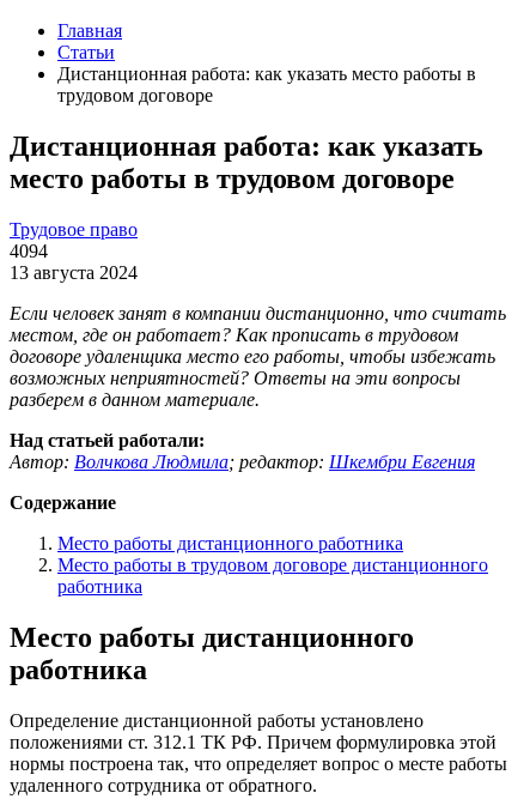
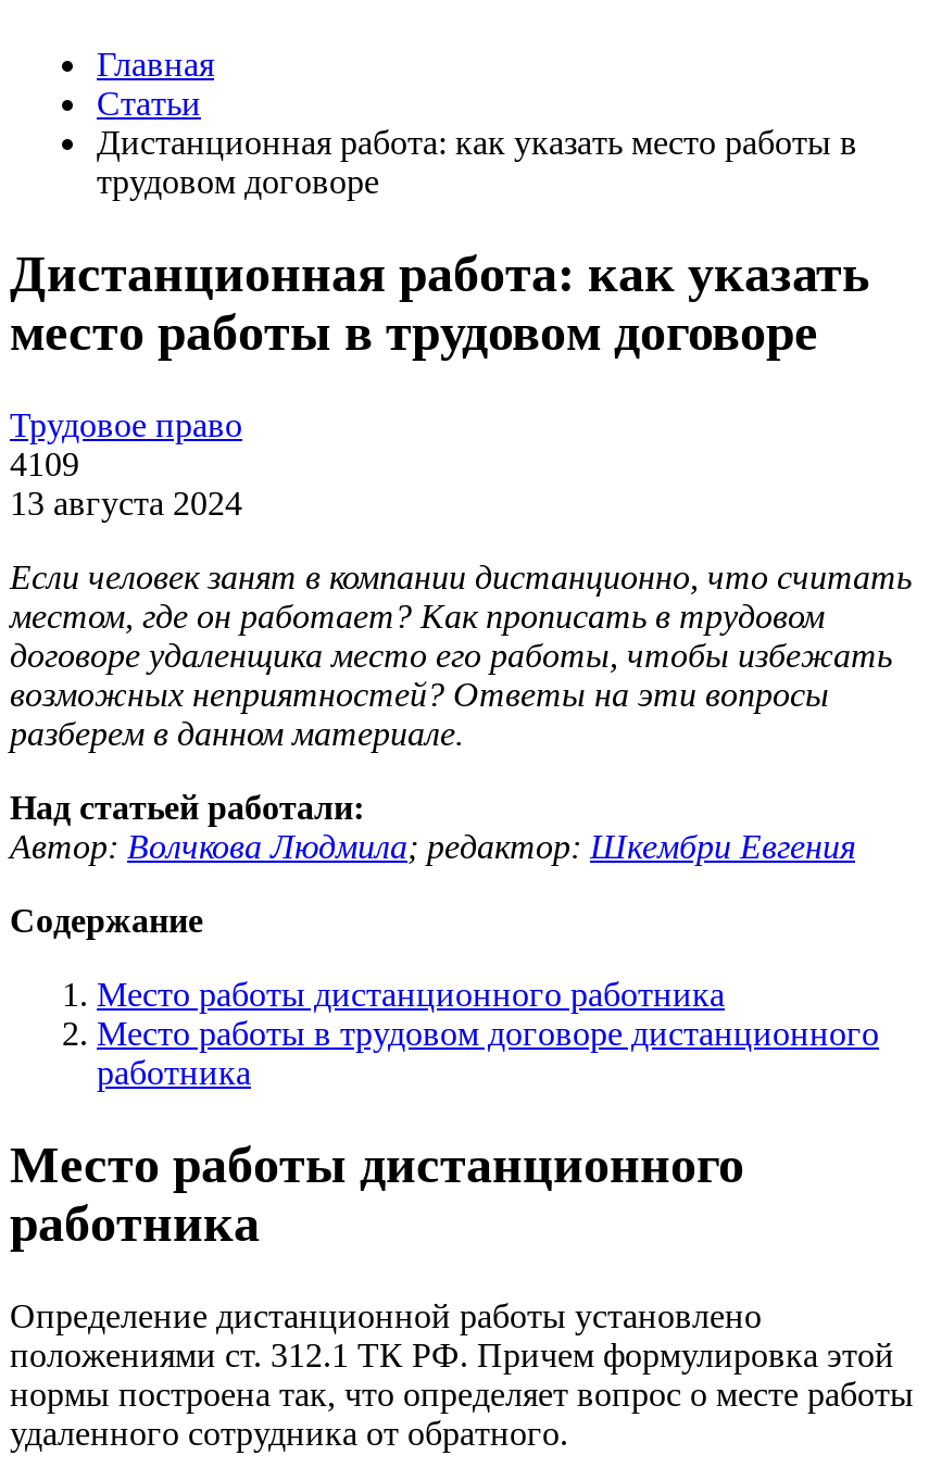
- 4094
+ 4109
